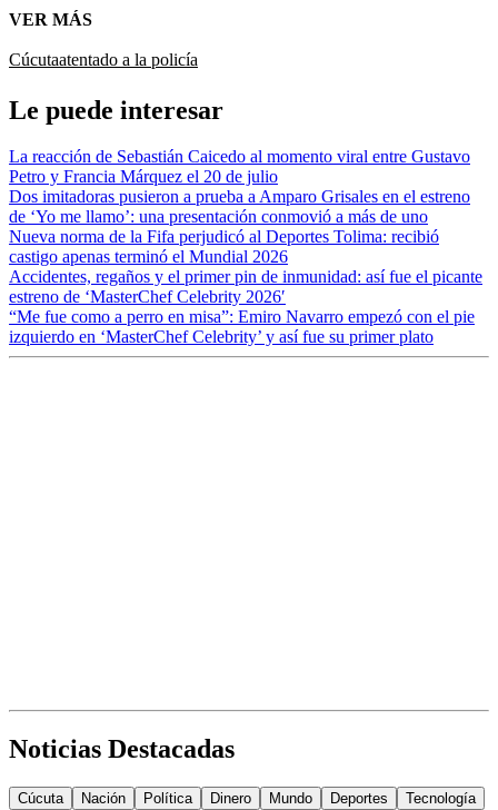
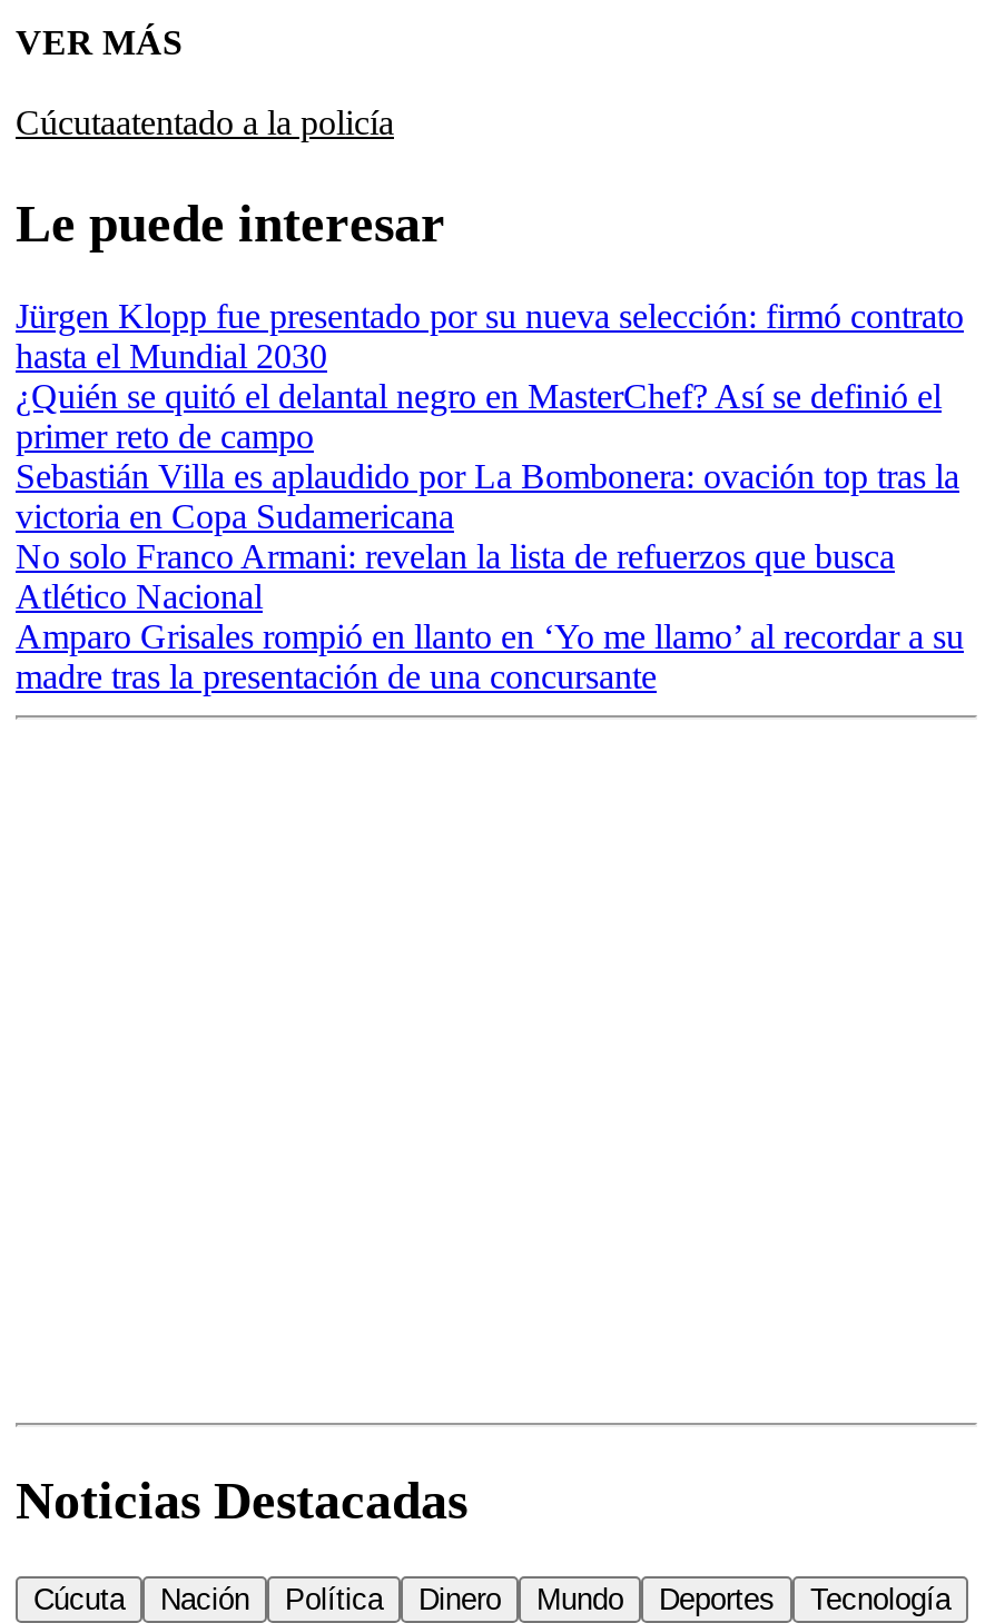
- La reacción de Sebastián Caicedo al momento viral entre Gustavo
- Petro y Francia Márquez el 20 de julio
- Dos imitadoras pusieron a prueba a Amparo Grisales en el estreno
- de ‘Yo me llamo’: una presentación conmovió a más de uno
- Nueva norma de la Fifa perjudicó al Deportes Tolima: recibió
- castigo apenas terminó el Mundial 2026
- Accidentes, regaños y el primer pin de inmunidad: así fue el picante
- estreno de ‘MasterChef Celebrity 2026′
- “Me fue como a perro en misa”: Emiro Navarro empezó con el pie
- izquierdo en ‘MasterChef Celebrity’ y así fue su primer plato
+ Jürgen Klopp fue presentado por su nueva selección: firmó contrato
+ hasta el Mundial 2030
+ ¿Quién se quitó el delantal negro en MasterChef? Así se definió el
+ primer reto de campo
+ Sebastián Villa es aplaudido por La Bombonera: ovación top tras la
+ victoria en Copa Sudamericana
+ No solo Franco Armani: revelan la lista de refuerzos que busca
+ Atlético Nacional
+ Amparo Grisales rompió en llanto en ‘Yo me llamo’ al recordar a su
+ madre tras la presentación de una concursante
